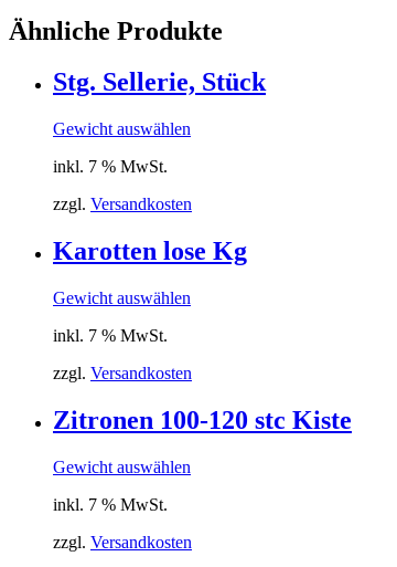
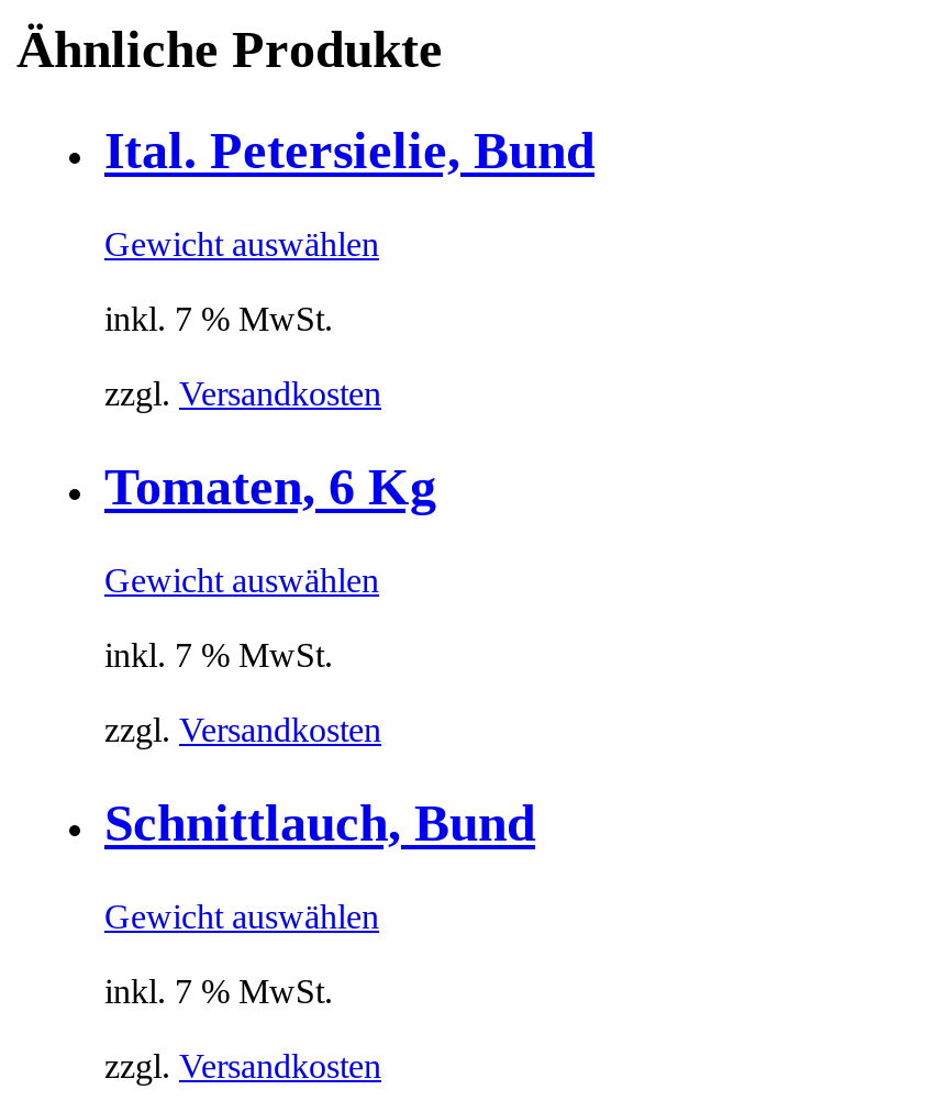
- Stg. Sellerie, Stück
+ Ital. Petersielie, Bund

- Karotten lose Kg
+ Tomaten, 6 Kg

- Zitronen 100-120 stc Kiste
+ Schnittlauch, Bund
